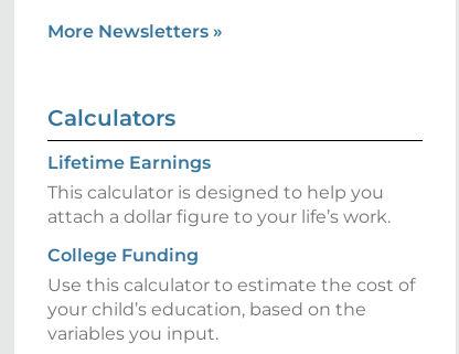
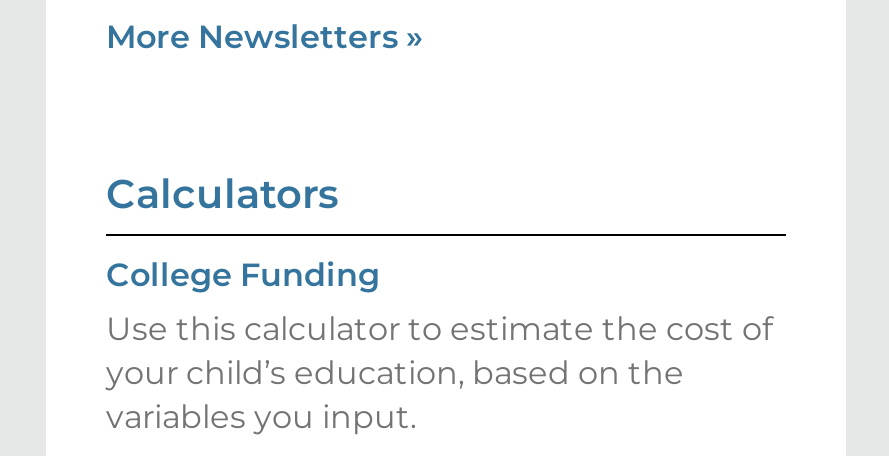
- Lifetime Earnings
- This calculator is designed to help you
- attach a dollar figure to your life’s work.
